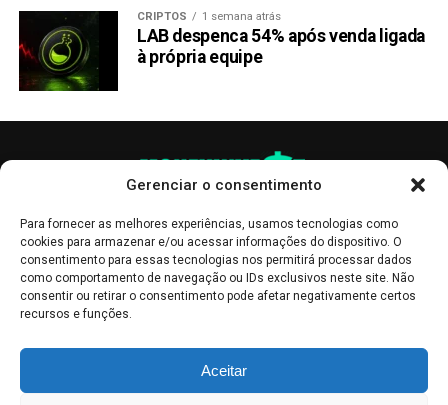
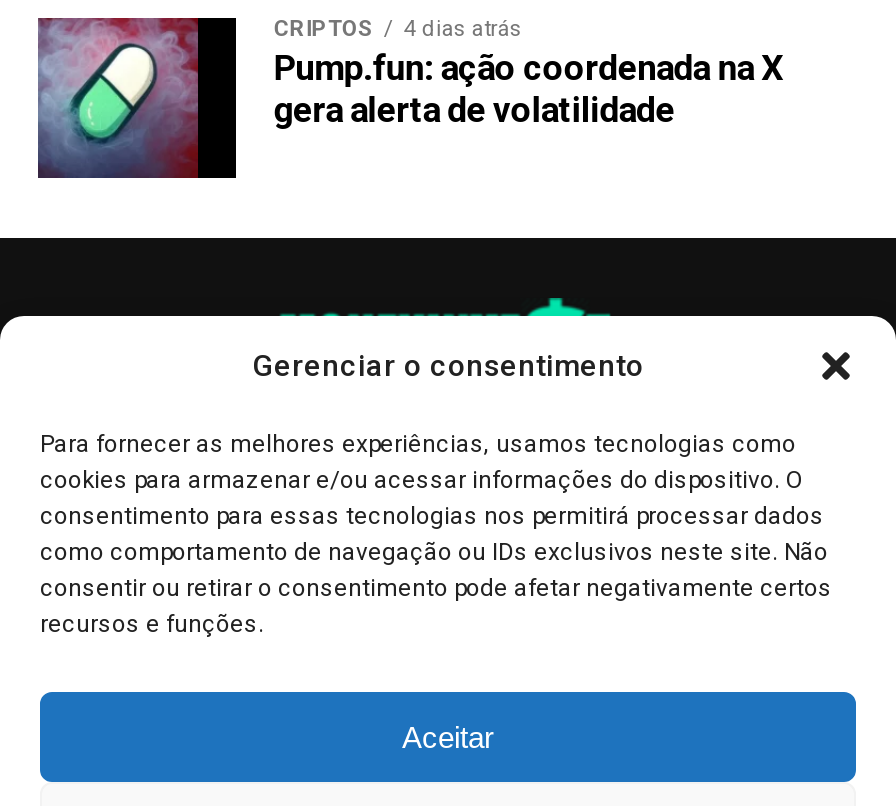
- [image]
- 1 semana atrás
- LAB despenca 54% após venda ligada
- à própria equipe
+ [image]
+ 4 dias atrás
+ Pump.fun: ação coordenada na X
+ gera alerta de volatilidade
